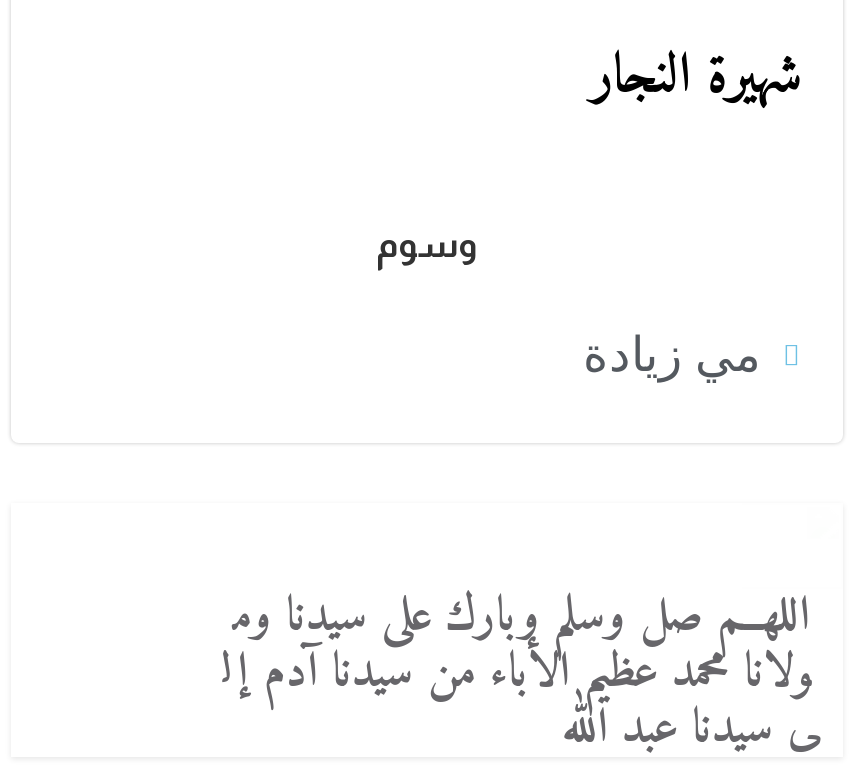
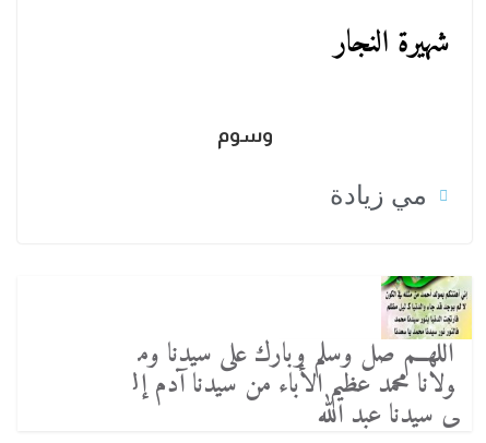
+ [image]
